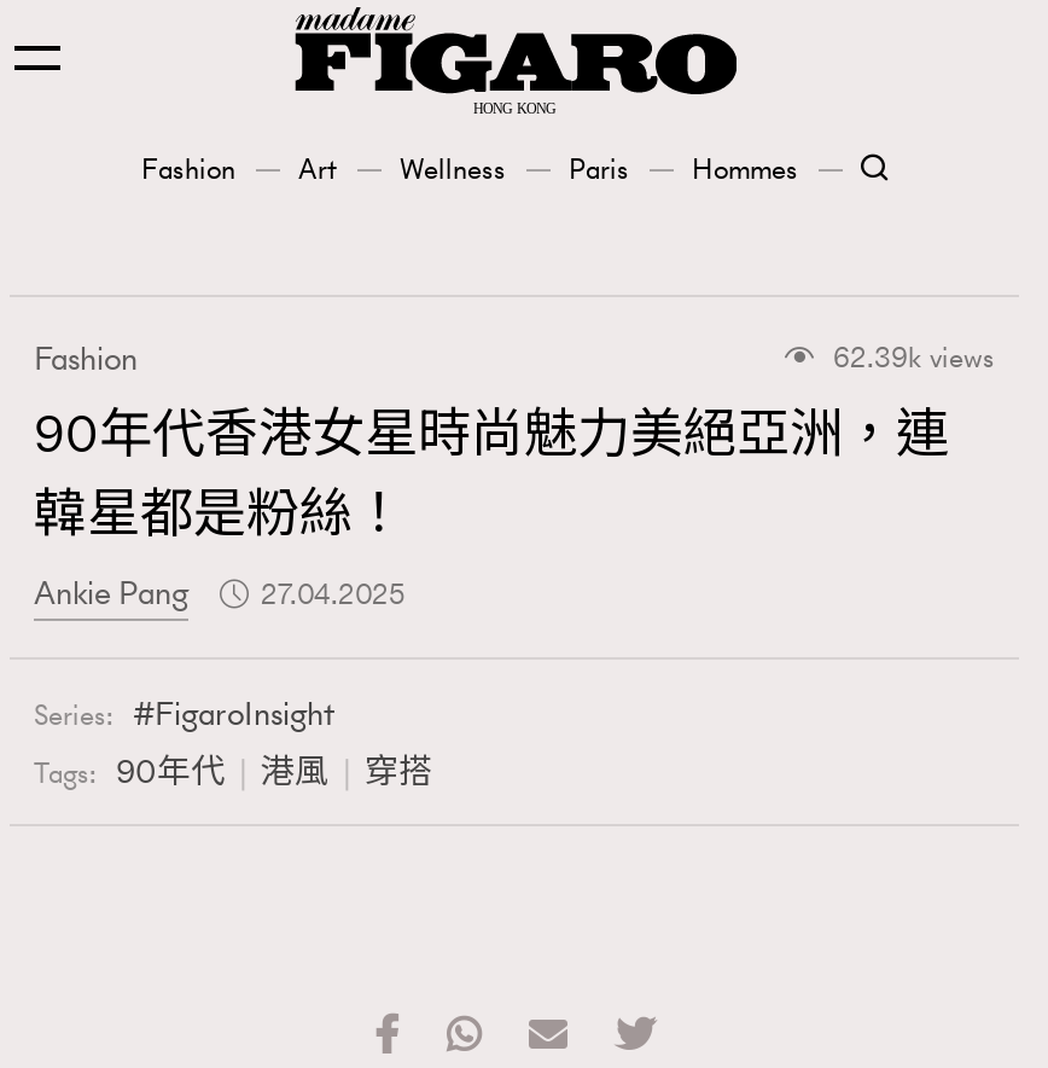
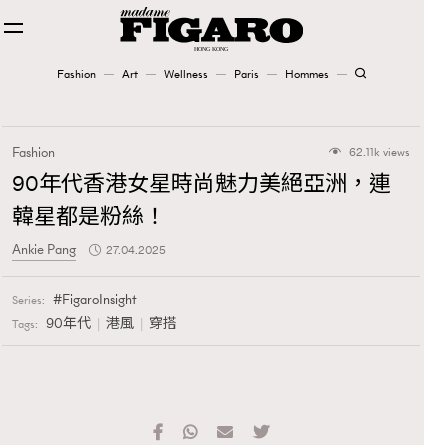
- 62.39k views
+ 62.11k views
